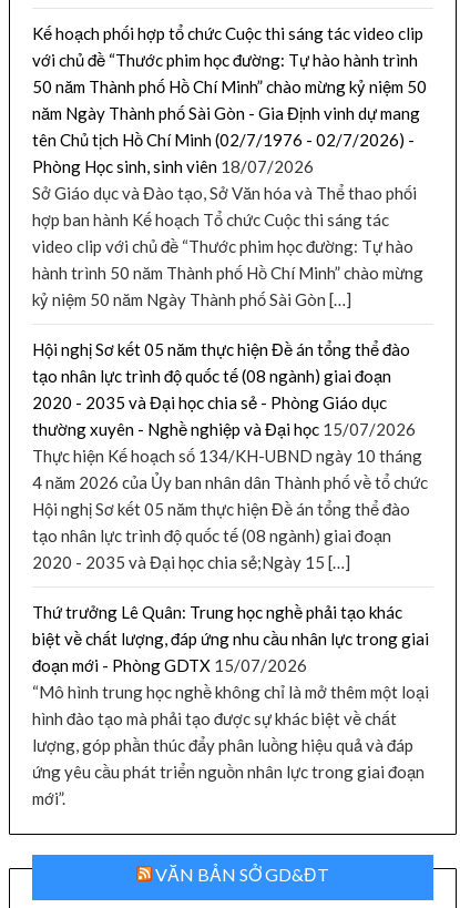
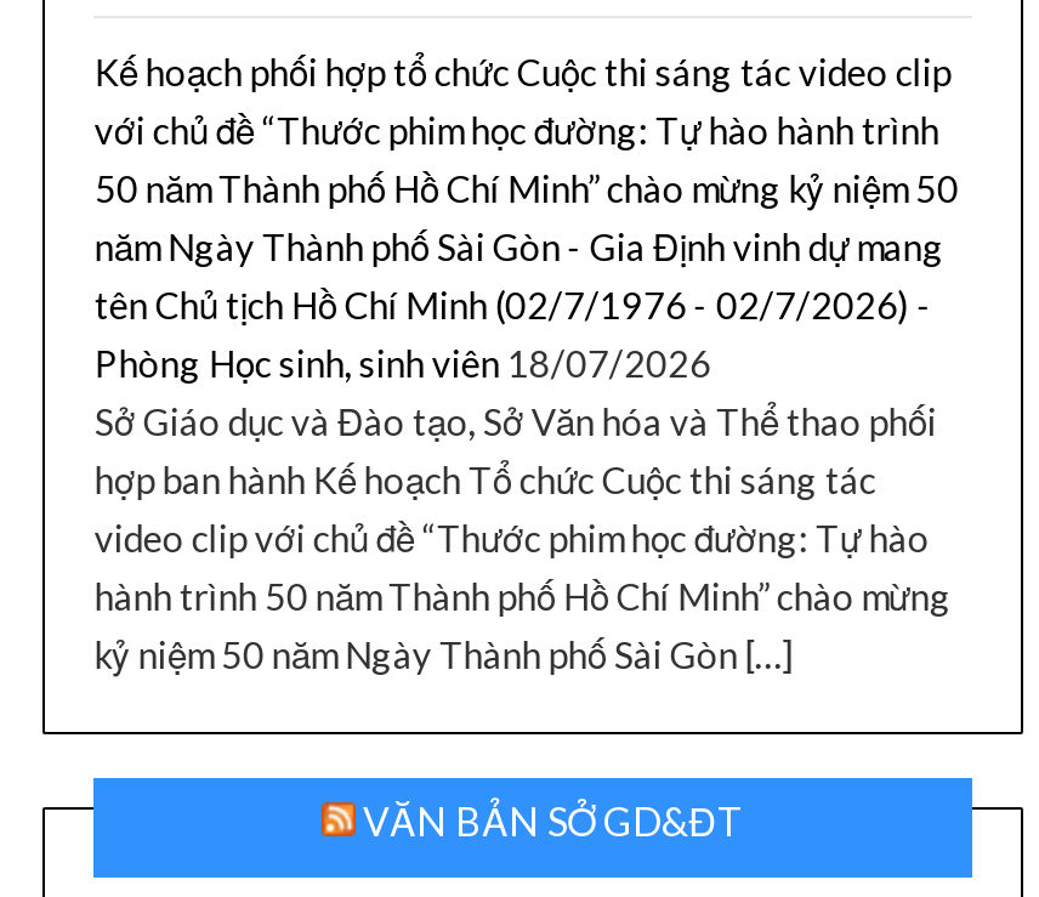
- Hội nghị Sơ kết 05 năm thực hiện Đề án tổng thể đào
- tạo nhân lực trình độ quốc tế (08 ngành) giai đoạn
- 2020 - 2035 và Đại học chia sẻ - Phòng Giáo dục
- thường xuyên - Nghề nghiệp và Đại học 15/07/2026
- Thực hiện Kế hoạch số 134/KH-UBND ngày 10 tháng
- 4 năm 2026 của Ủy ban nhân dân Thành phố về tổ chức
- Hội nghị Sơ kết 05 năm thực hiện Đề án tổng thể đào
- tạo nhân lực trình độ quốc tế (08 ngành) giai đoạn
- 2020 - 2035 và Đại học chia sẻ;Ngày 15 […]
- Thứ trưởng Lê Quân: Trung học nghề phải tạo khác
- biệt về chất lượng, đáp ứng nhu cầu nhân lực trong giai
- đoạn mới - Phòng GDTX 15/07/2026
- “Mô hình trung học nghề không chỉ là mở thêm một loại
- hình đào tạo mà phải tạo được sự khác biệt về chất
- lượng, góp phần thúc đẩy phân luồng hiệu quả và đáp
- ứng yêu cầu phát triển nguồn nhân lực trong giai đoạn
- mới”.
